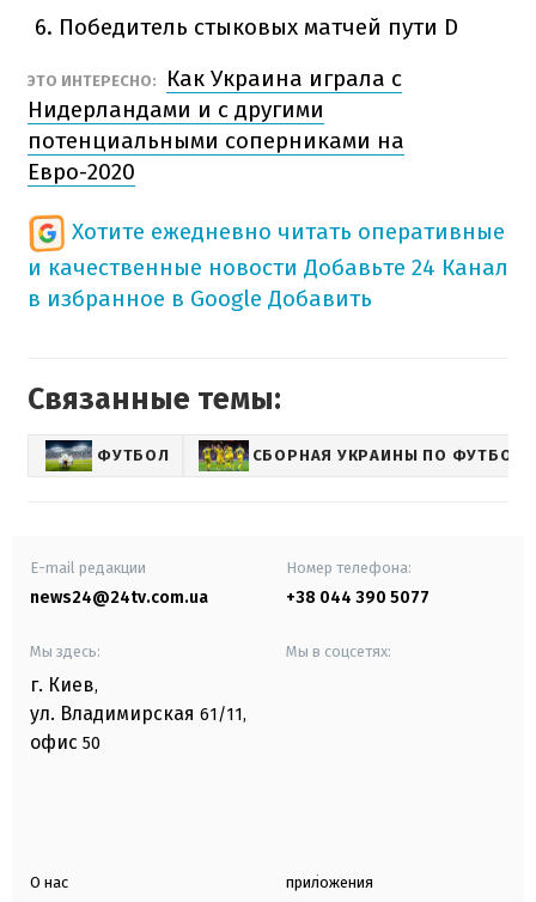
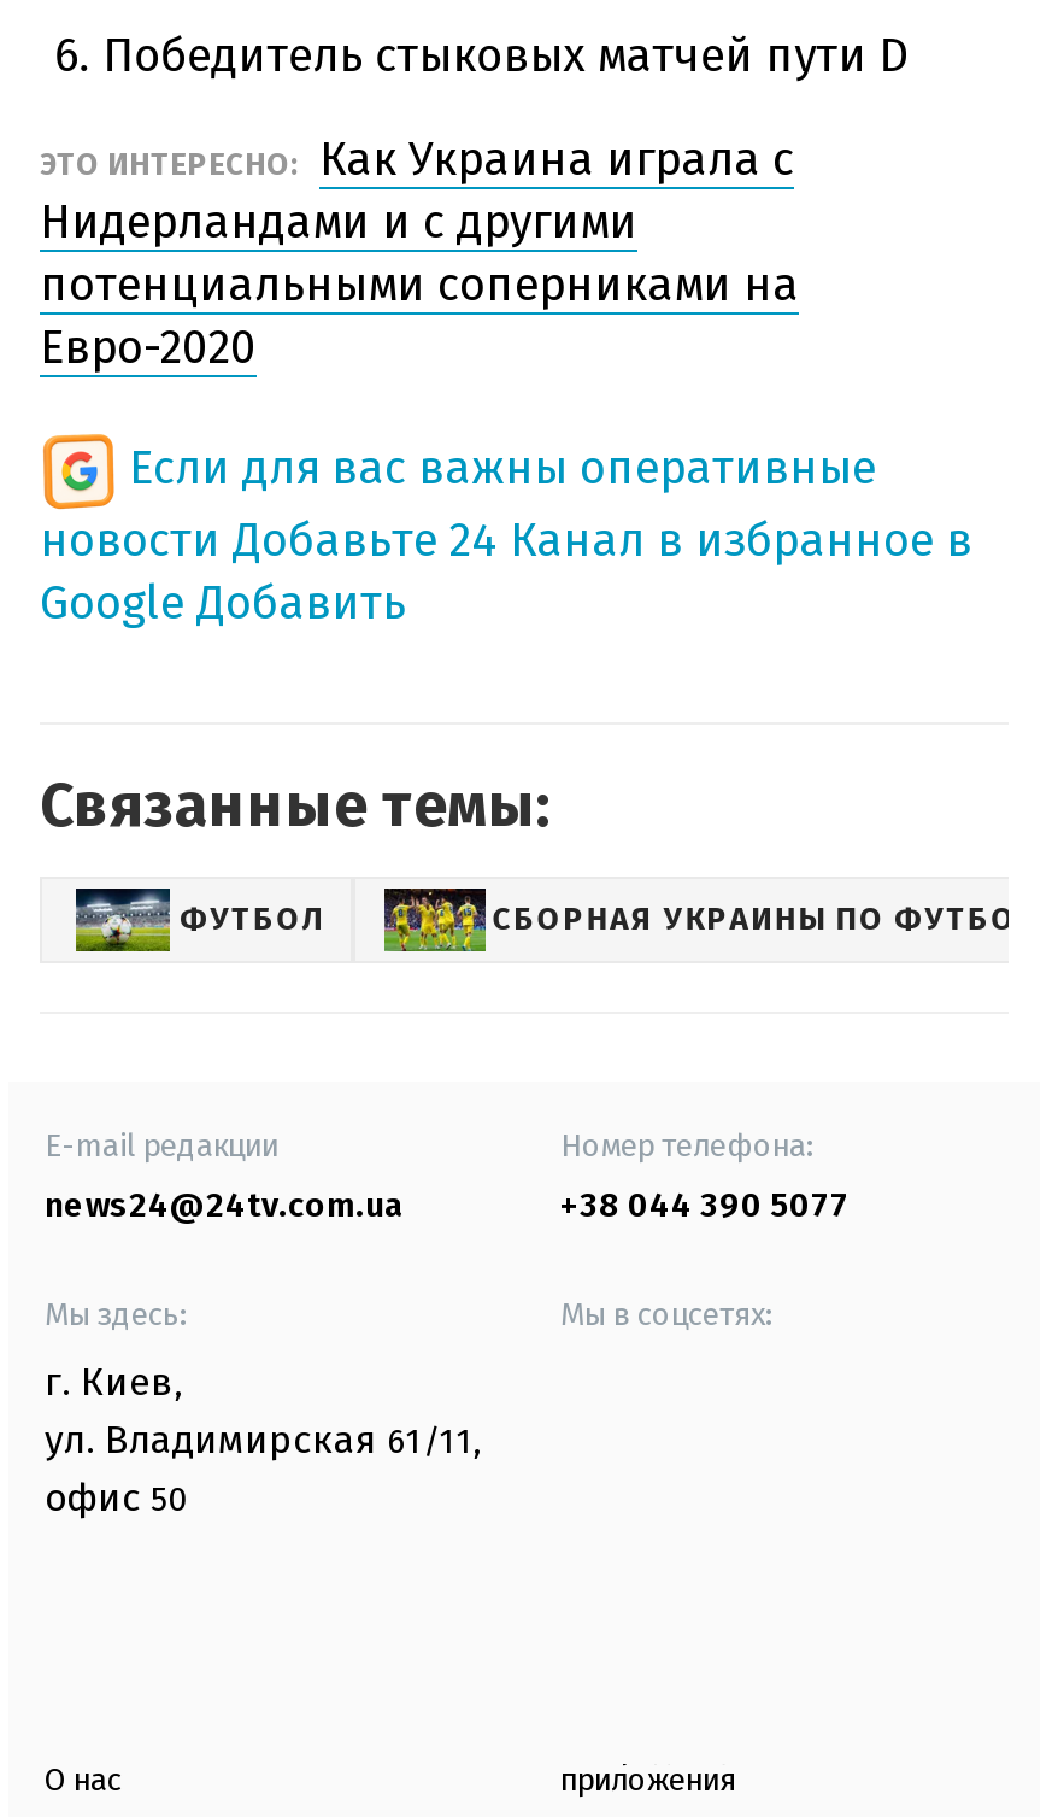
- Хотите ежедневно читать оперативные
- и качественные новости Добавьте 24 Канал
- в избранное в Google Добавить
+ Если для вас важны оперативные
+ новости Добавьте 24 Канал в избранное в
+ Google Добавить
